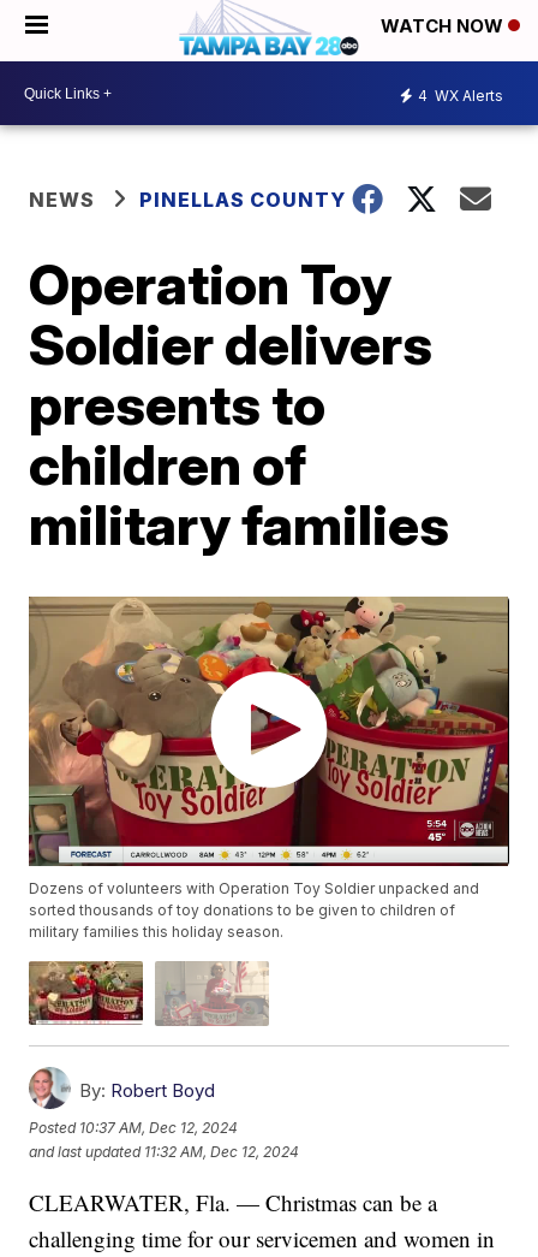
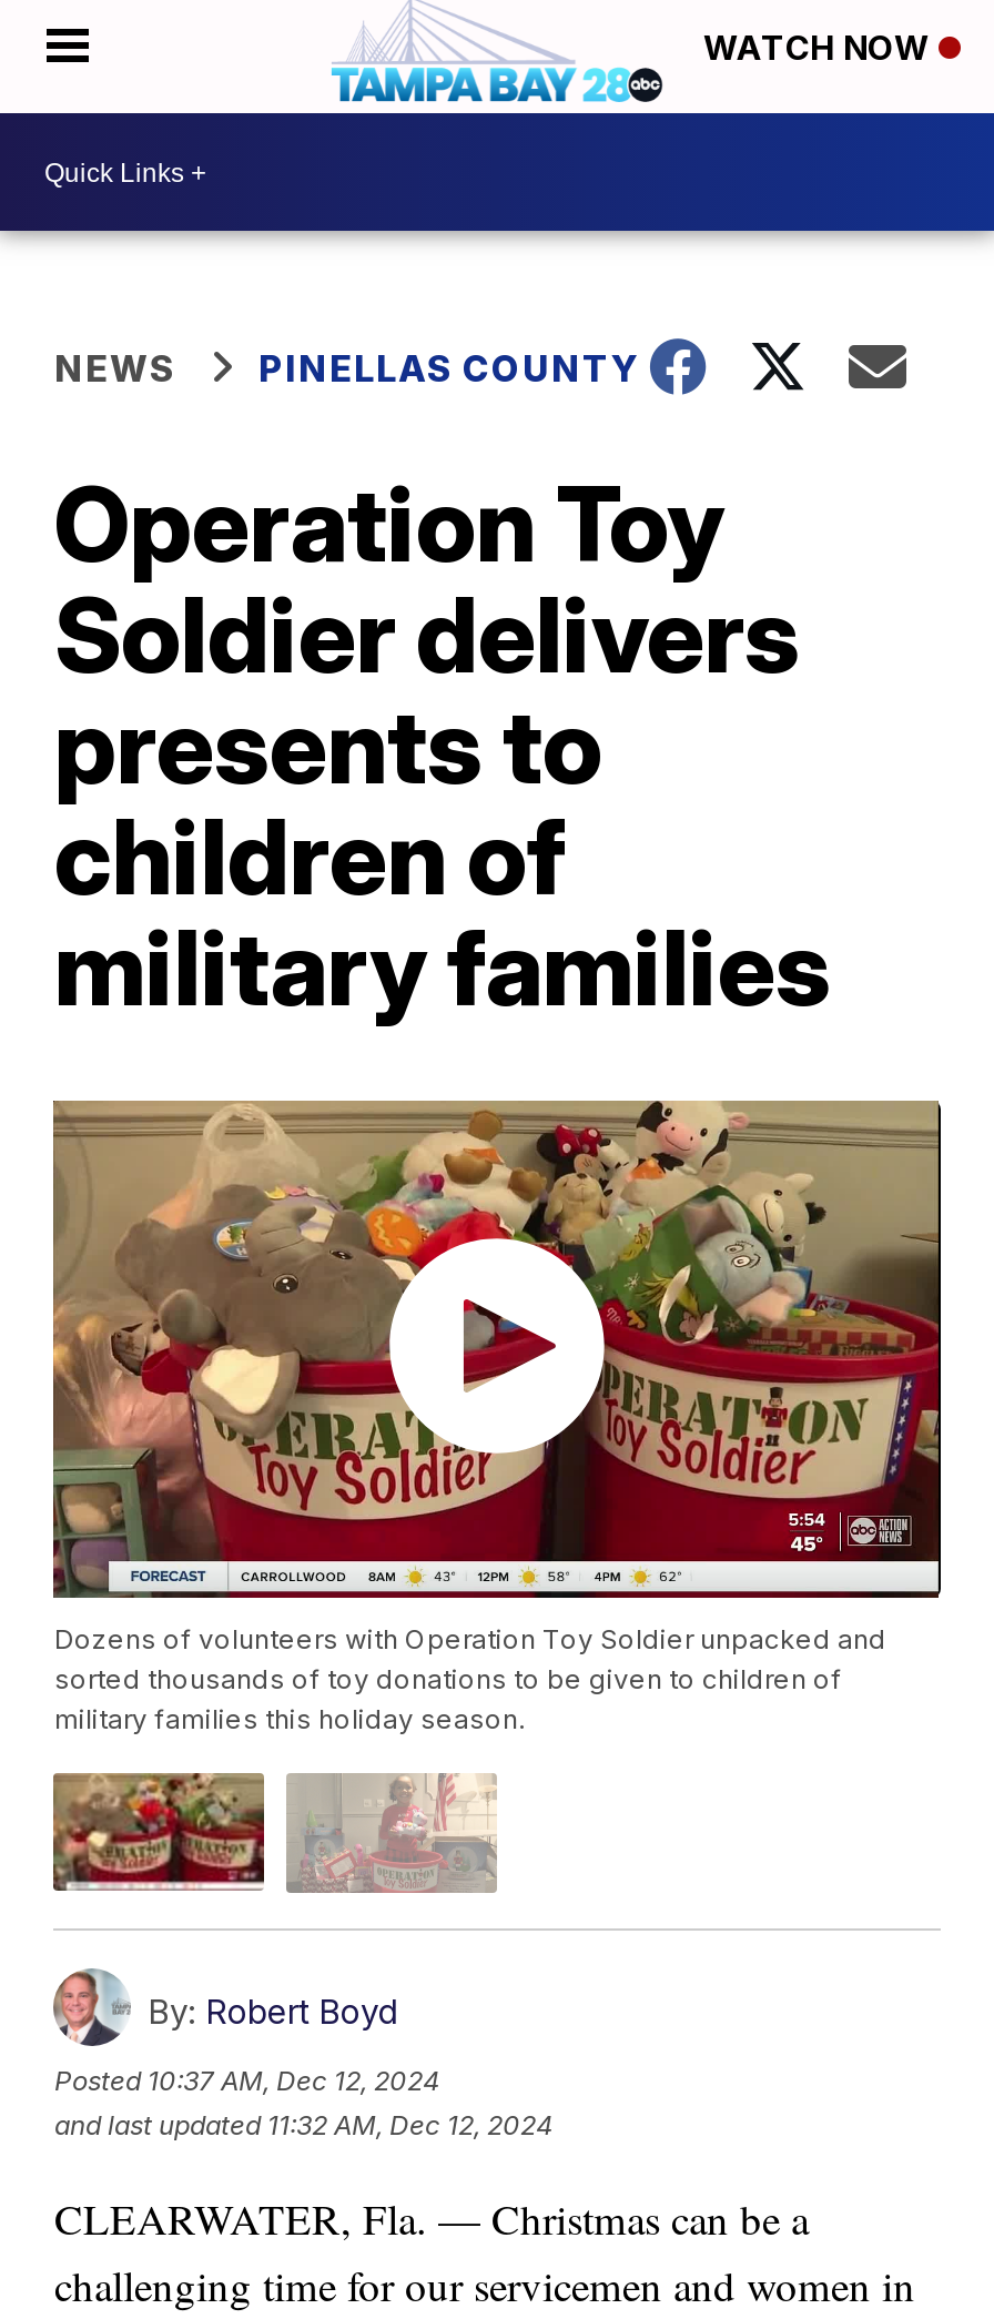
- 4 WX Alerts
